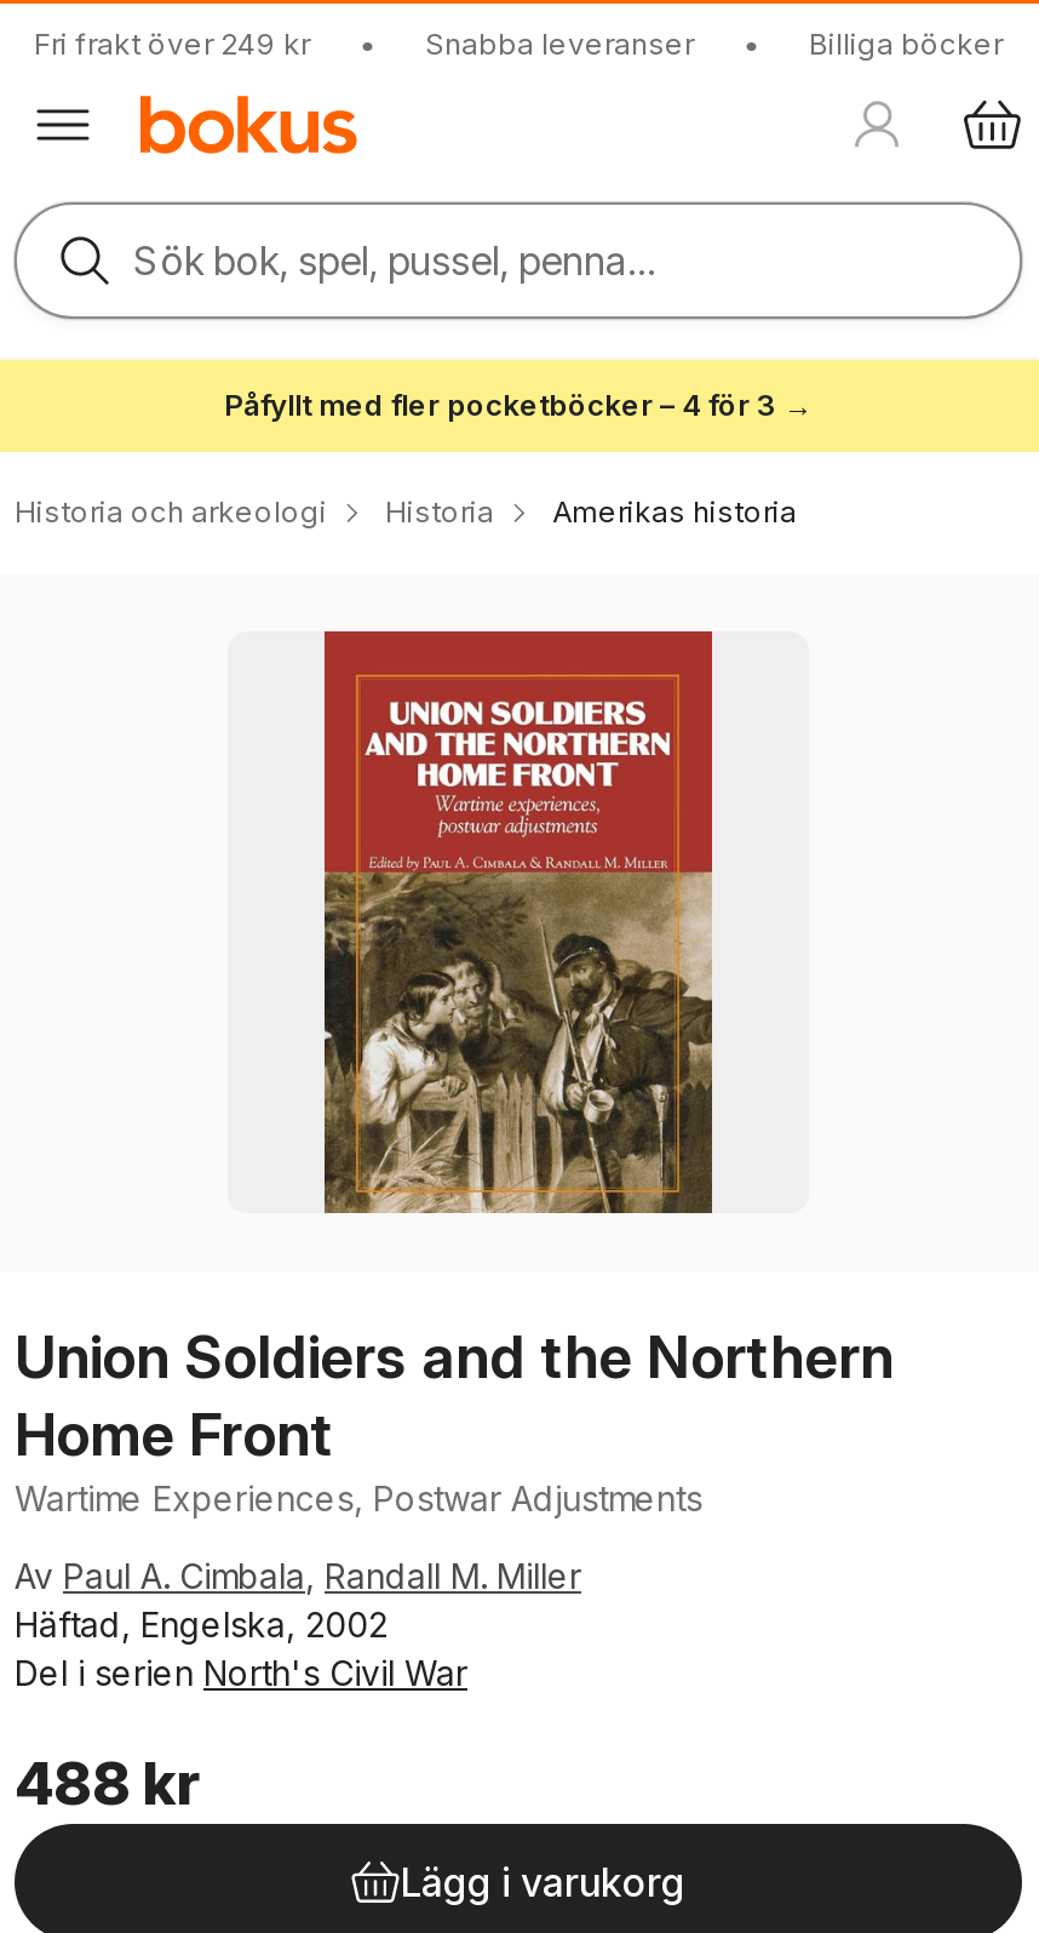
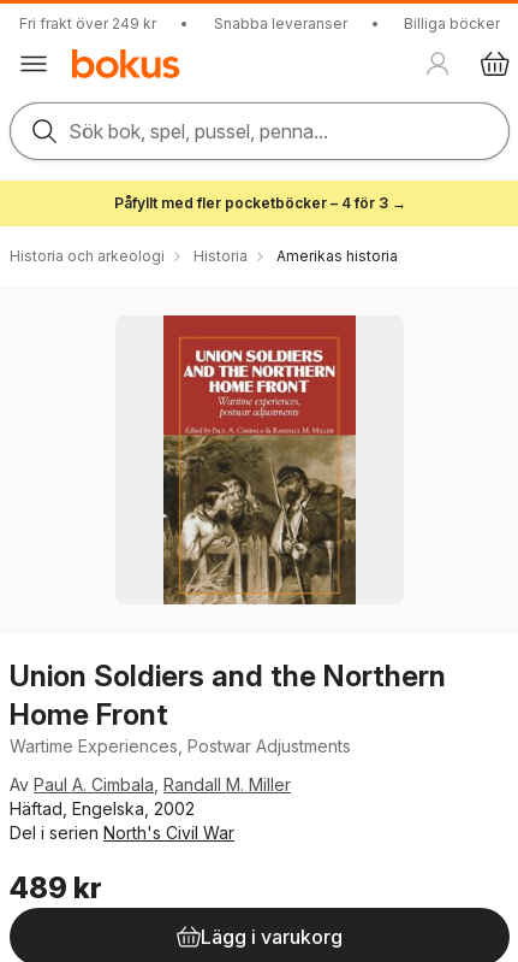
- 488 kr
+ 489 kr
